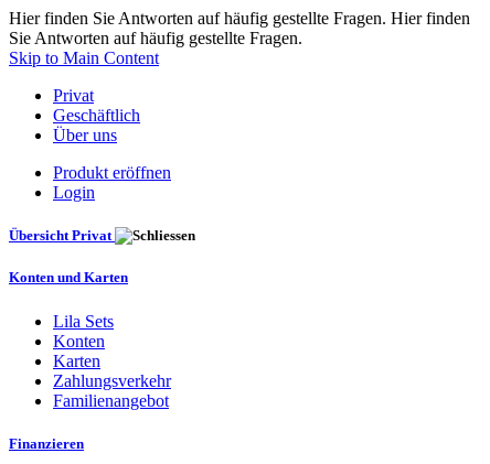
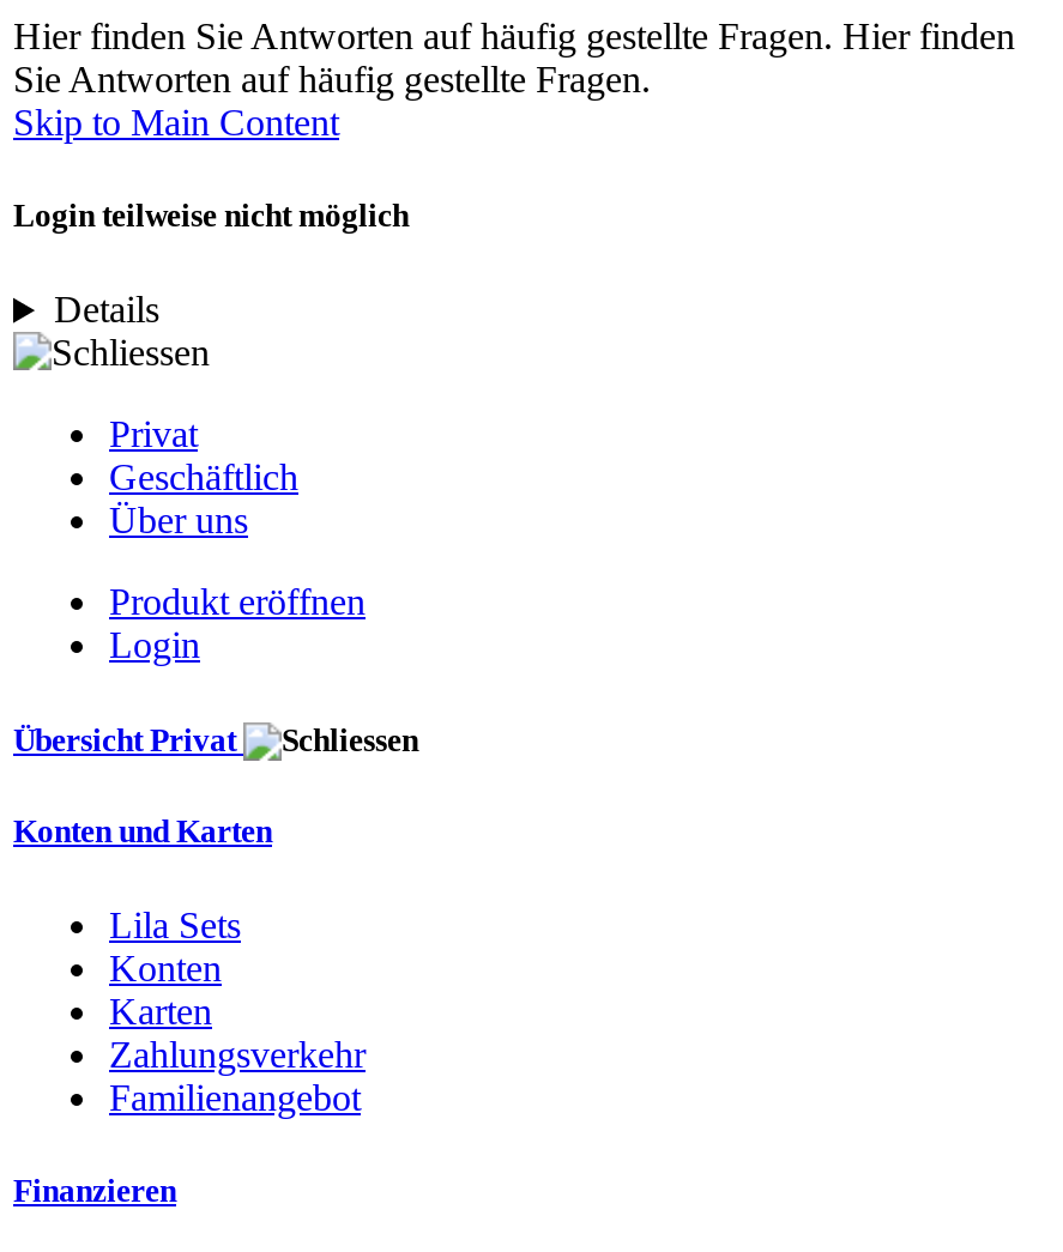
+ Login teilweise nicht möglich
+ Details
